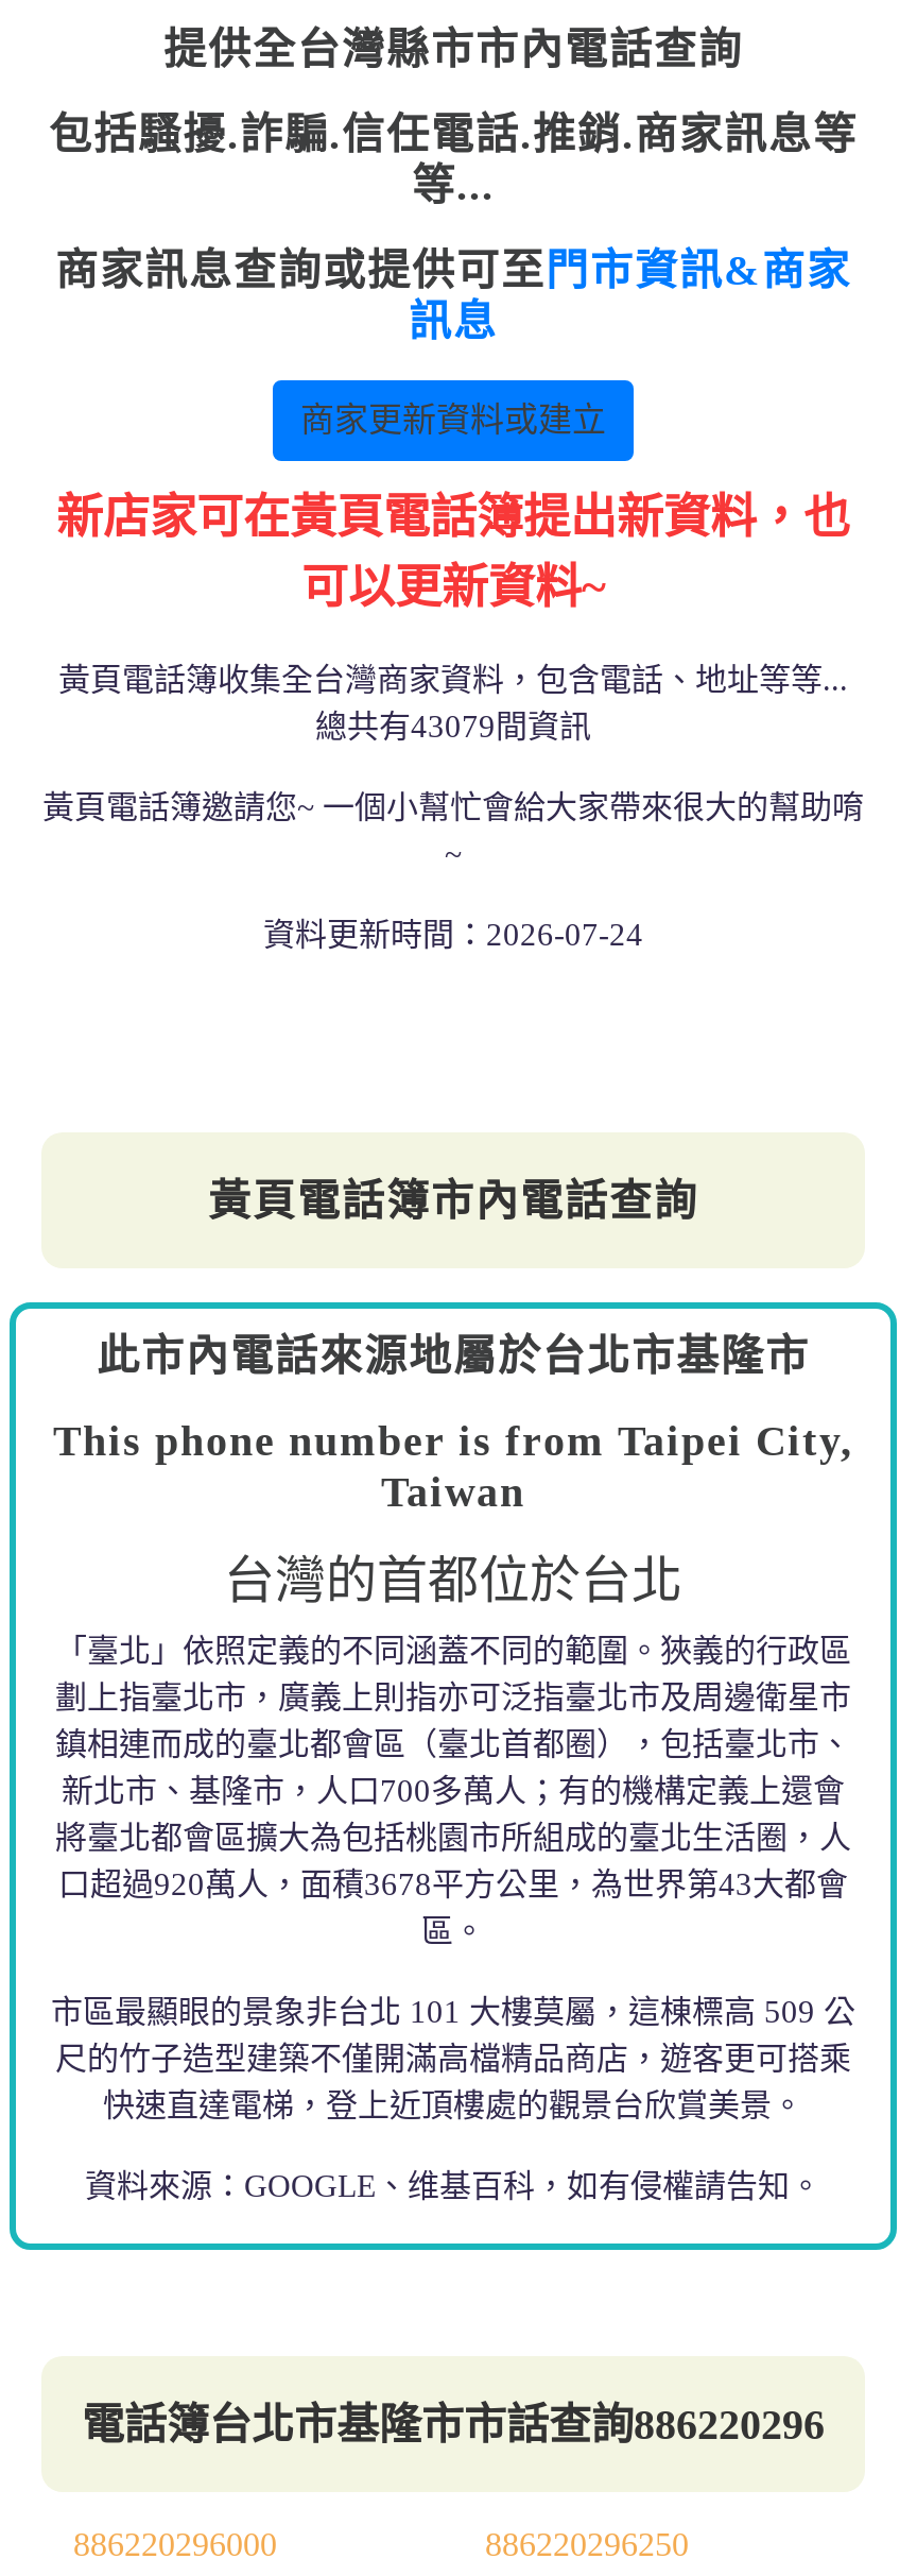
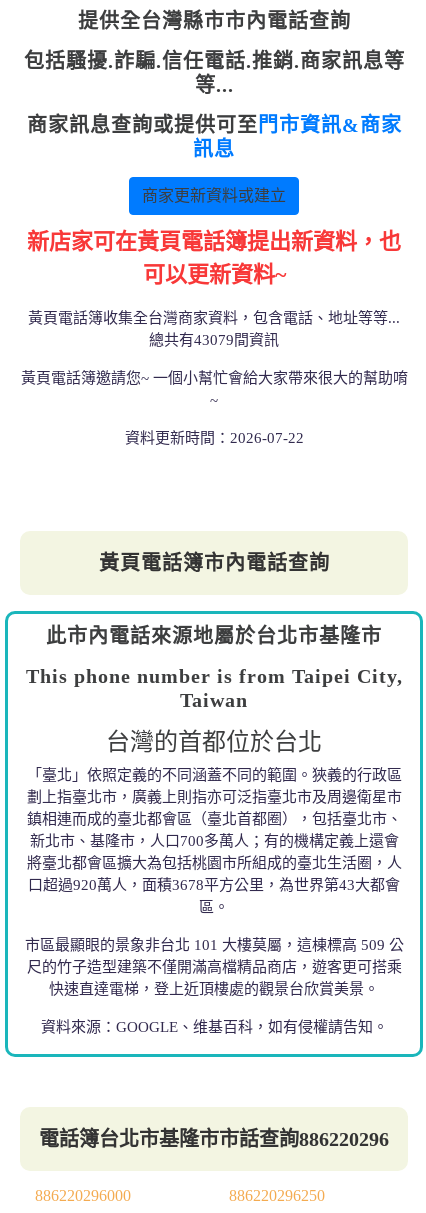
- 資料更新時間：2026-07-24
+ 資料更新時間：2026-07-22
